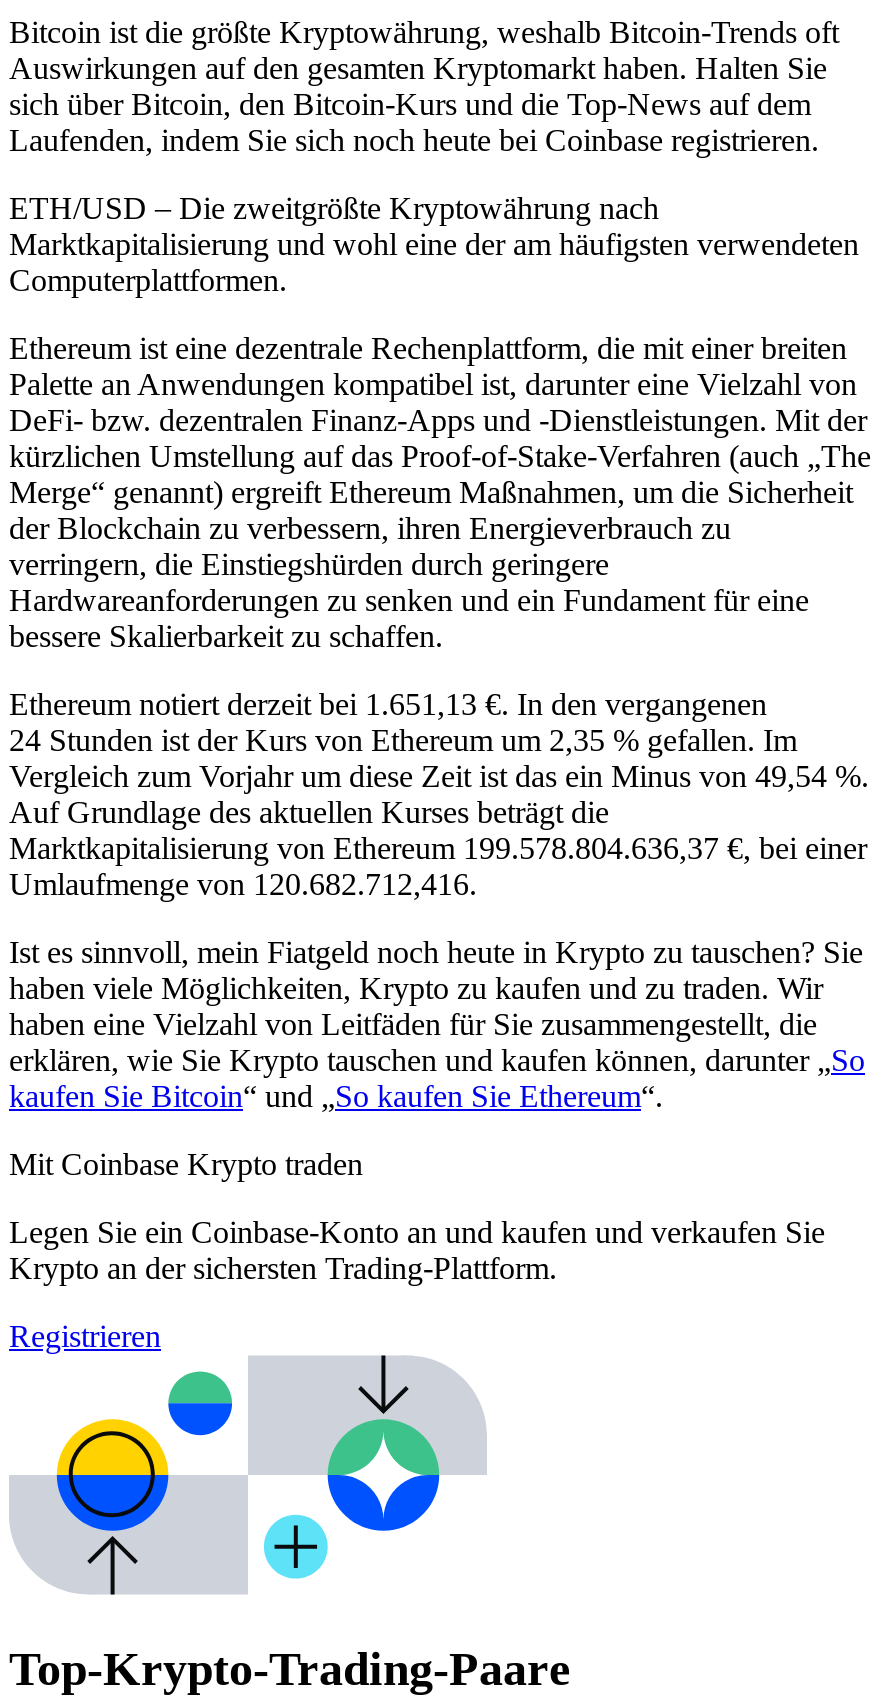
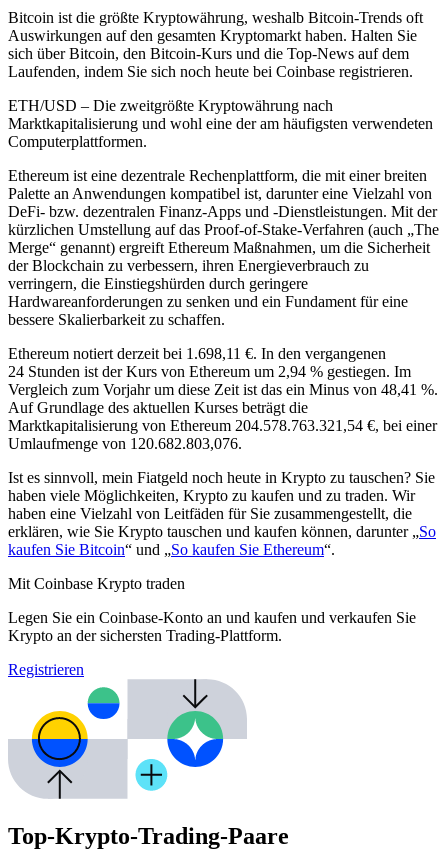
- Ethereum notiert derzeit bei 1.651,13 €. In den vergangenen
+ Ethereum notiert derzeit bei 1.698,11 €. In den vergangenen

- 24 Stunden ist der Kurs von Ethereum um 2,35 % gefallen. Im
+ 24 Stunden ist der Kurs von Ethereum um 2,94 % gestiegen. Im

- Vergleich zum Vorjahr um diese Zeit ist das ein Minus von 49,54 %.
+ Vergleich zum Vorjahr um diese Zeit ist das ein Minus von 48,41 %.

- Marktkapitalisierung von Ethereum 199.578.804.636,37 €, bei einer
+ Marktkapitalisierung von Ethereum 204.578.763.321,54 €, bei einer

- Umlaufmenge von 120.682.712,416.
+ Umlaufmenge von 120.682.803,076.
